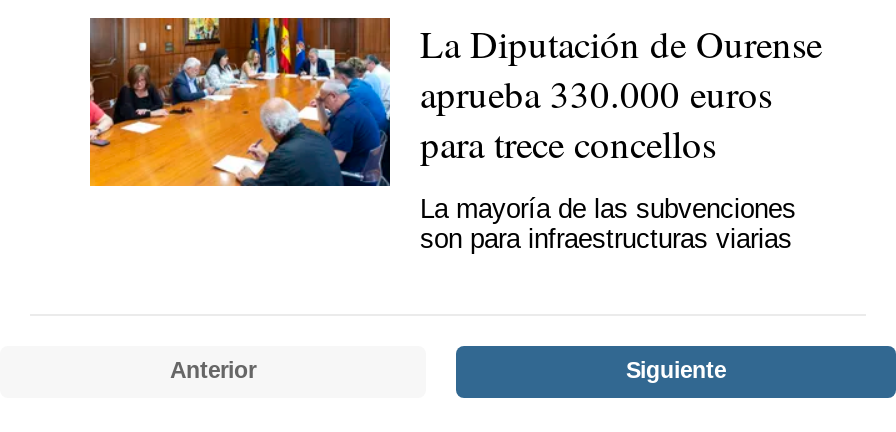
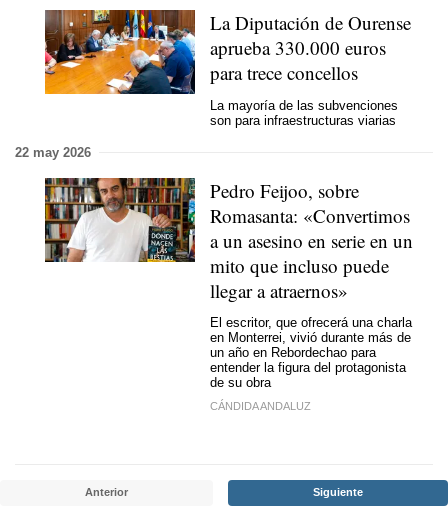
+ [image]
+ 22 may 2026
+ Pedro Feijoo, sobre
+ Romasanta: «Convertimos
+ a un asesino en serie en un
+ mito que incluso puede
+ llegar a atraernos»
+ El escritor, que ofrecerá una charla
+ en Monterrei, vivió durante más de
+ un año en Rebordechao para
+ entender la figura del protagonista
+ de su obra
+ CÁNDIDA ANDALUZ
